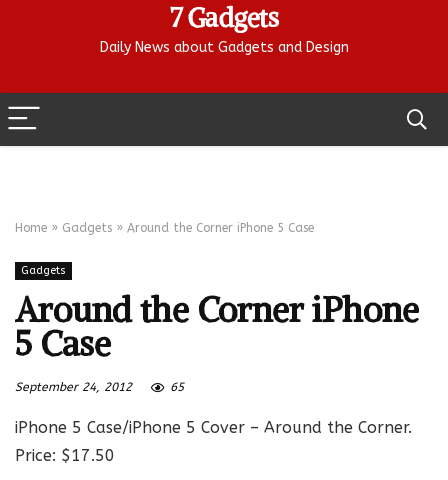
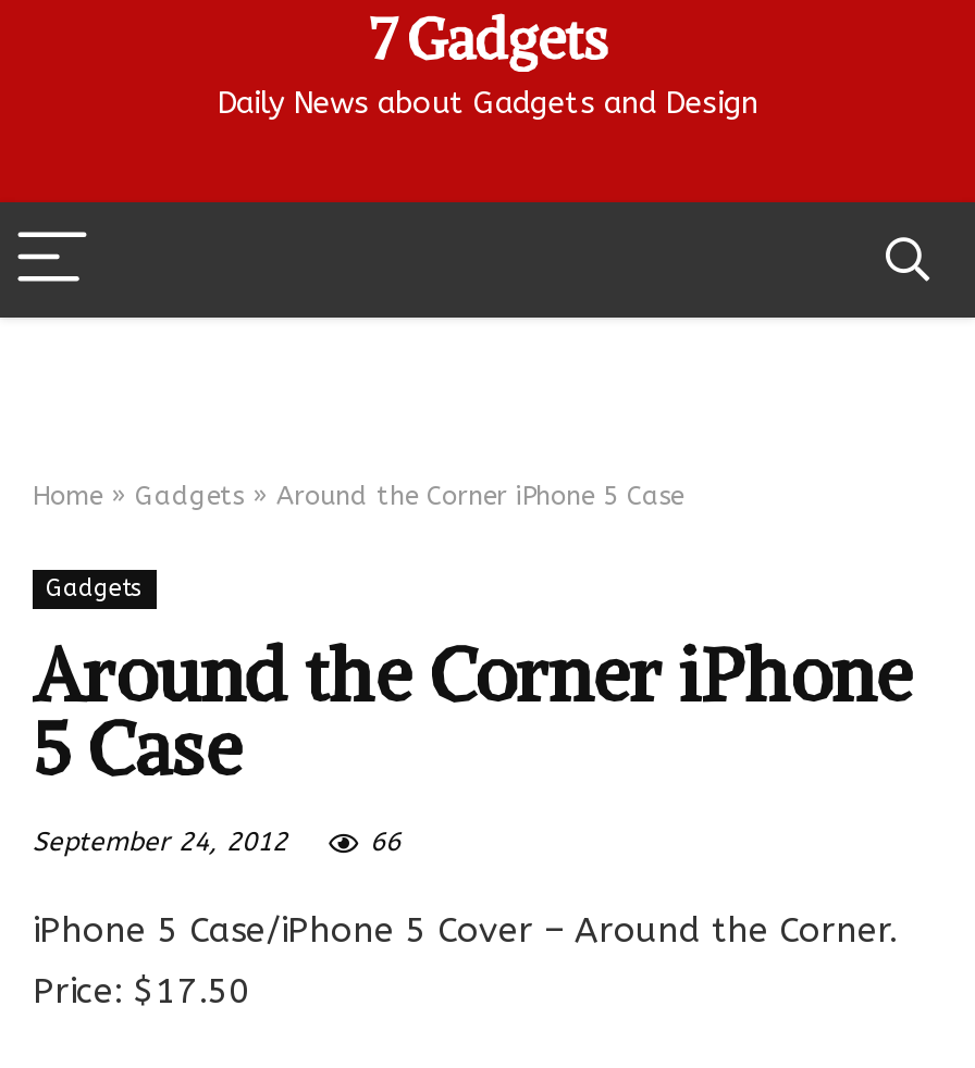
- 65
+ 66
